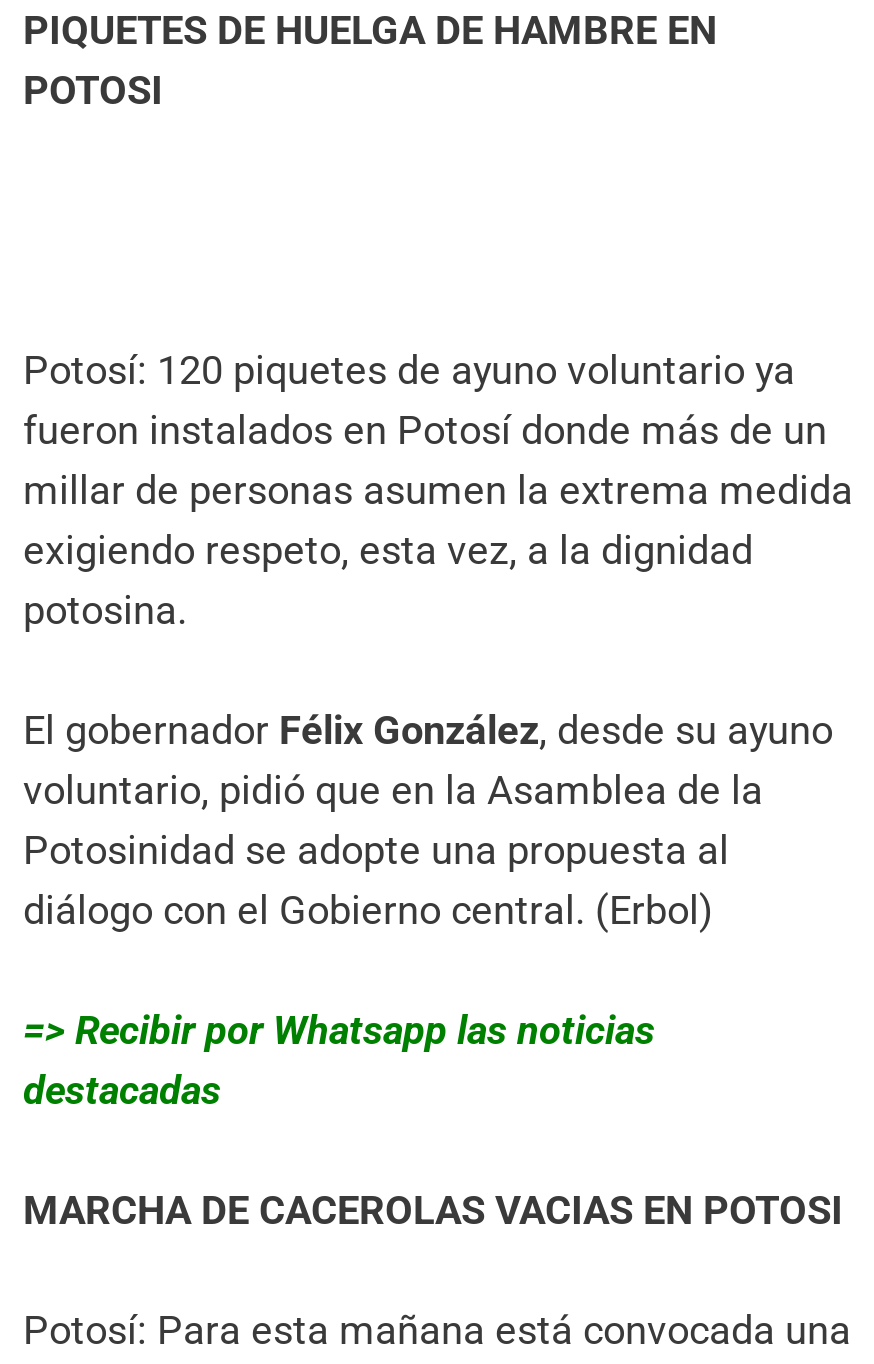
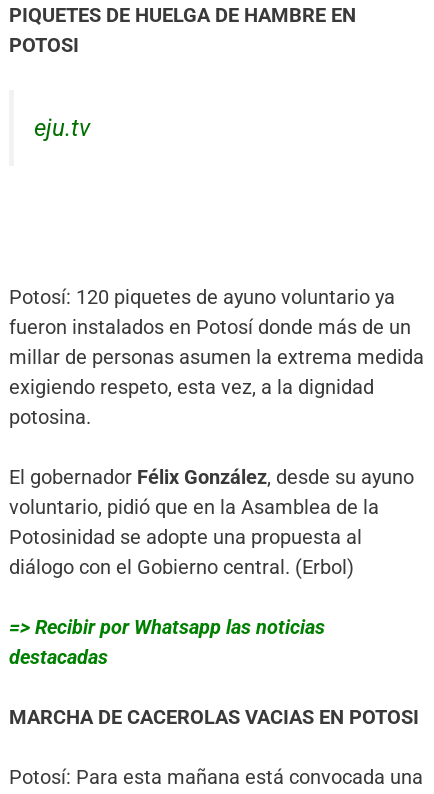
+ eju.tv
